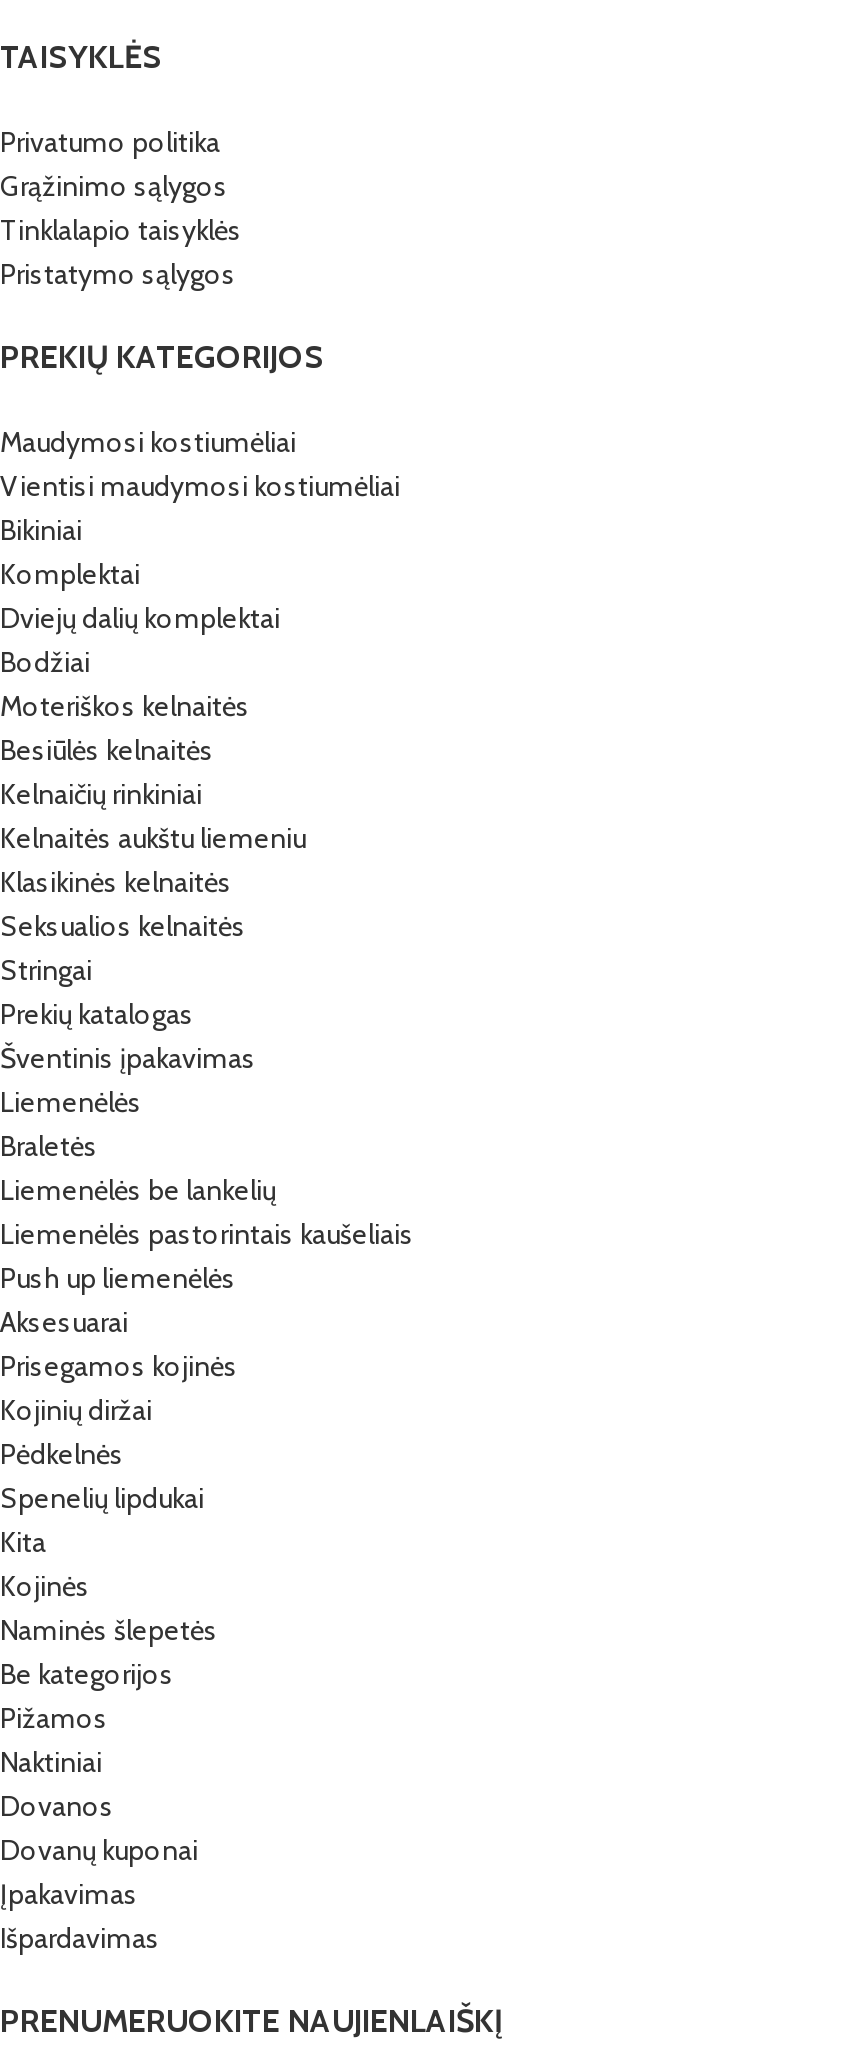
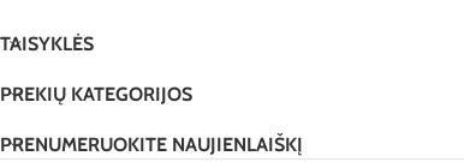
- Privatumo politika
- Grąžinimo sąlygos
- Tinklalapio taisyklės
- Pristatymo sąlygos

- Maudymosi kostiumėliai
- Vientisi maudymosi kostiumėliai
- Bikiniai
- Komplektai
- Dviejų dalių komplektai
- Bodžiai
- Moteriškos kelnaitės
- Besiūlės kelnaitės
- Kelnaičių rinkiniai
- Kelnaitės aukštu liemeniu
- Klasikinės kelnaitės
- Seksualios kelnaitės
- Stringai
- Prekių katalogas
- Šventinis įpakavimas
- Liemenėlės
- Braletės
- Liemenėlės be lankelių
- Liemenėlės pastorintais kaušeliais
- Push up liemenėlės
- Aksesuarai
- Prisegamos kojinės
- Kojinių diržai
- Pėdkelnės
- Spenelių lipdukai
- Kita
- Kojinės
- Naminės šlepetės
- Be kategorijos
- Pižamos
- Naktiniai
- Dovanos
- Dovanų kuponai
- Įpakavimas
- Išpardavimas
